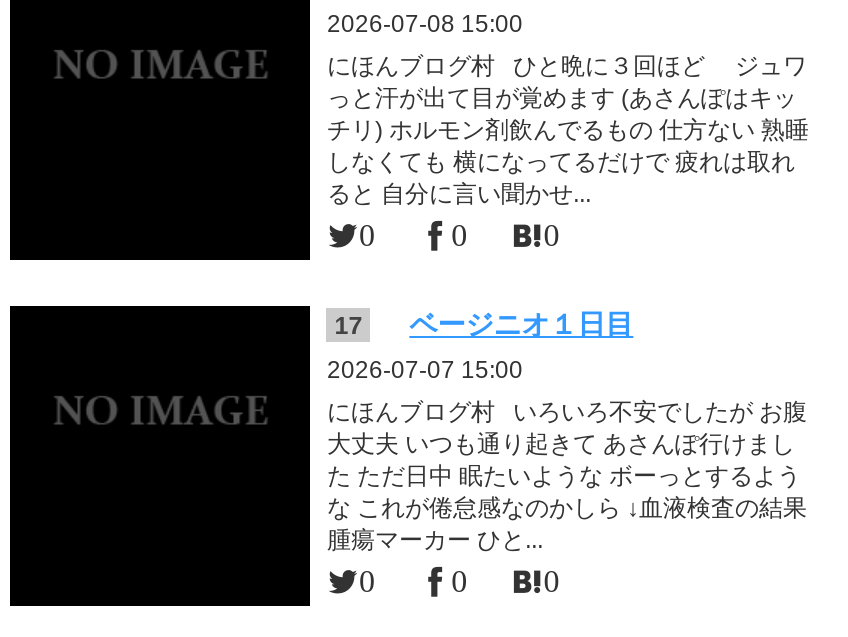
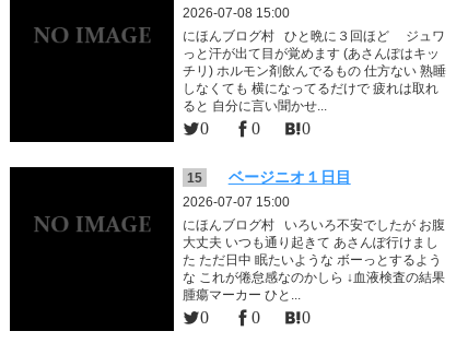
- 17 ベージニオ１日目
+ 15 ベージニオ１日目
